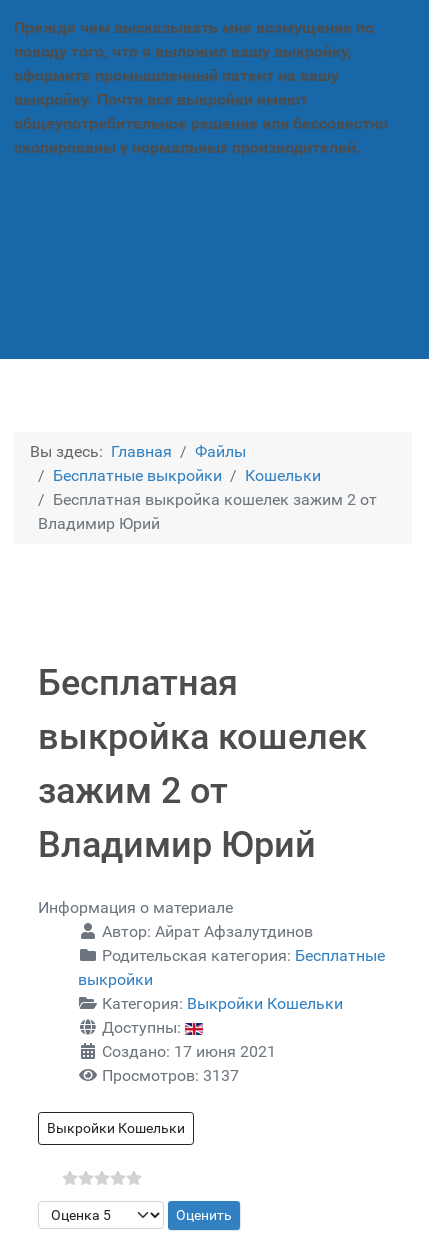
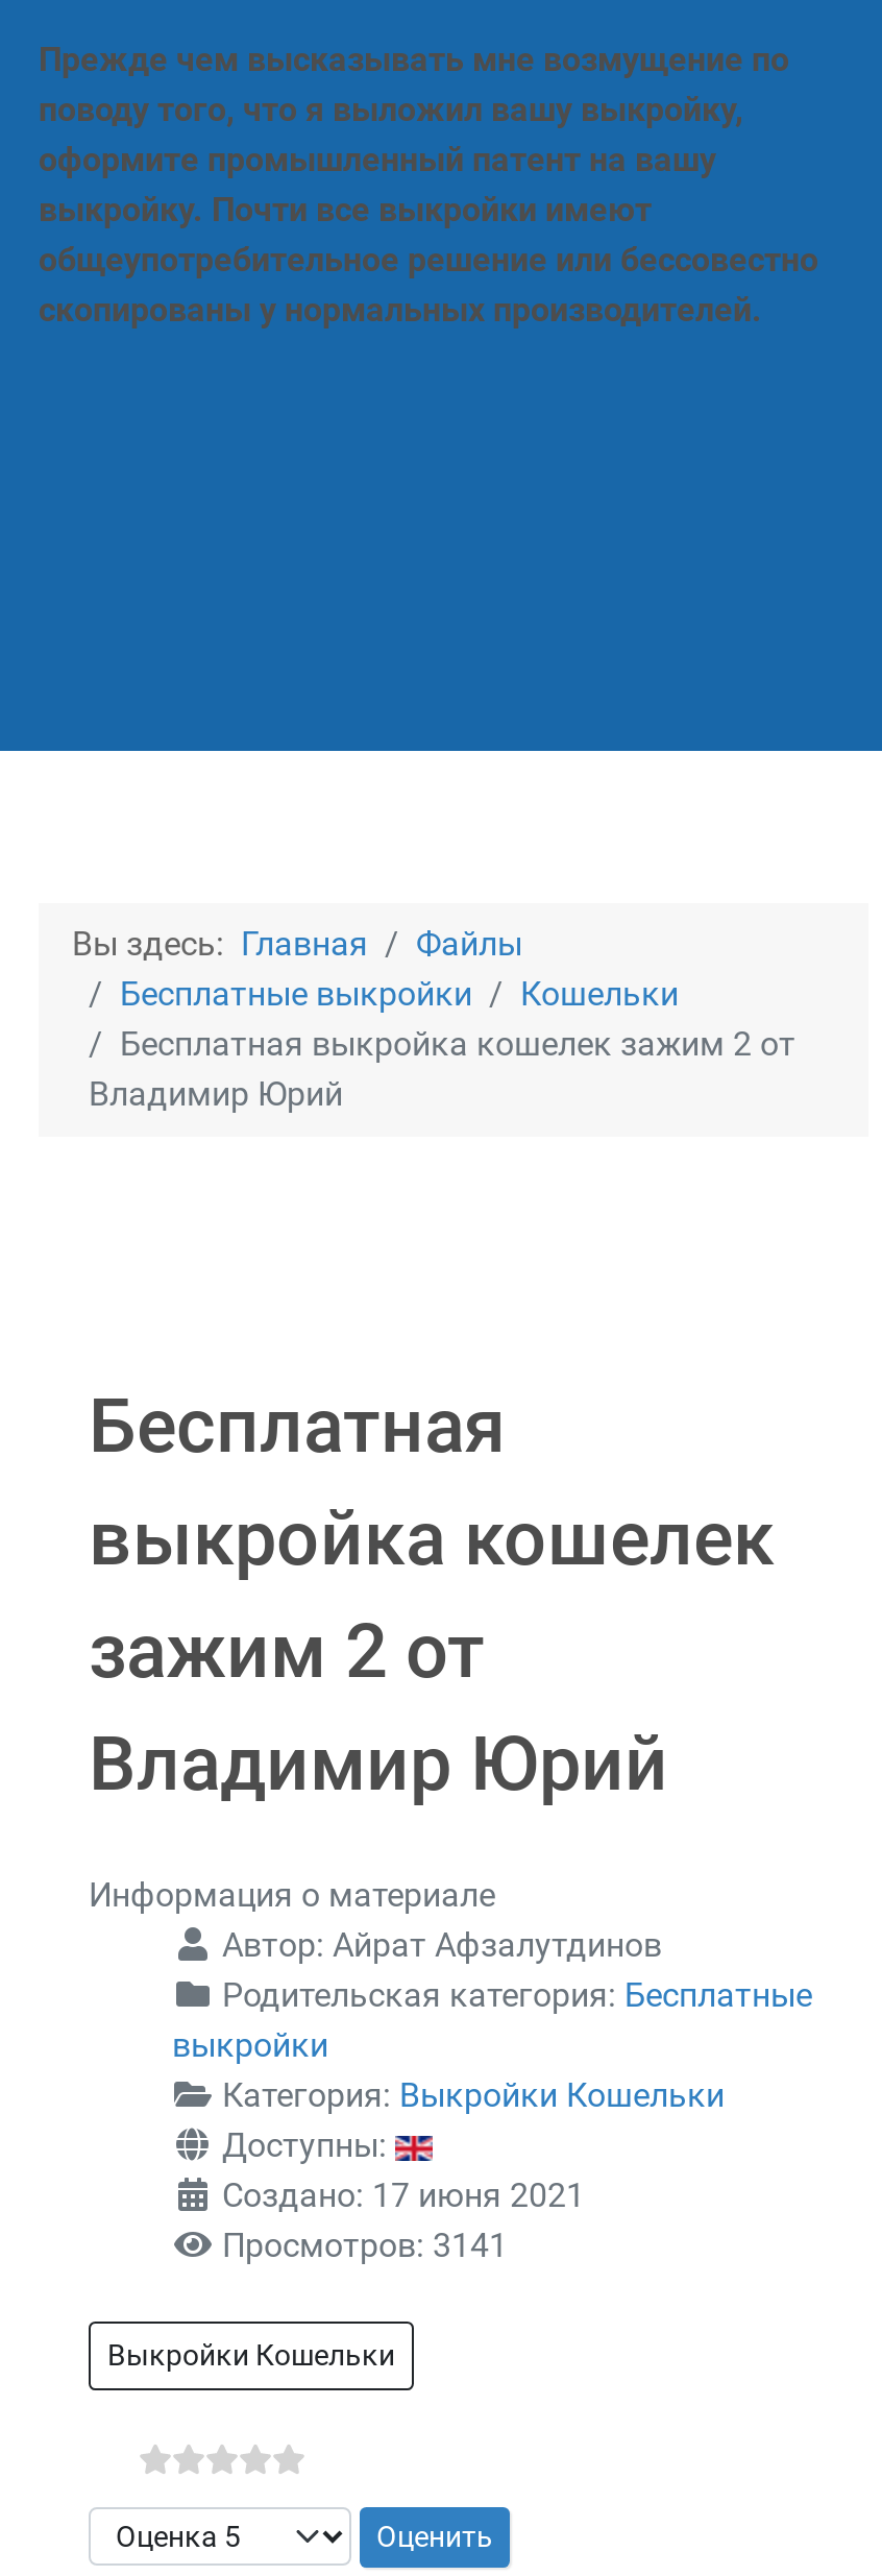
- Просмотров: 3137
+ Просмотров: 3141
